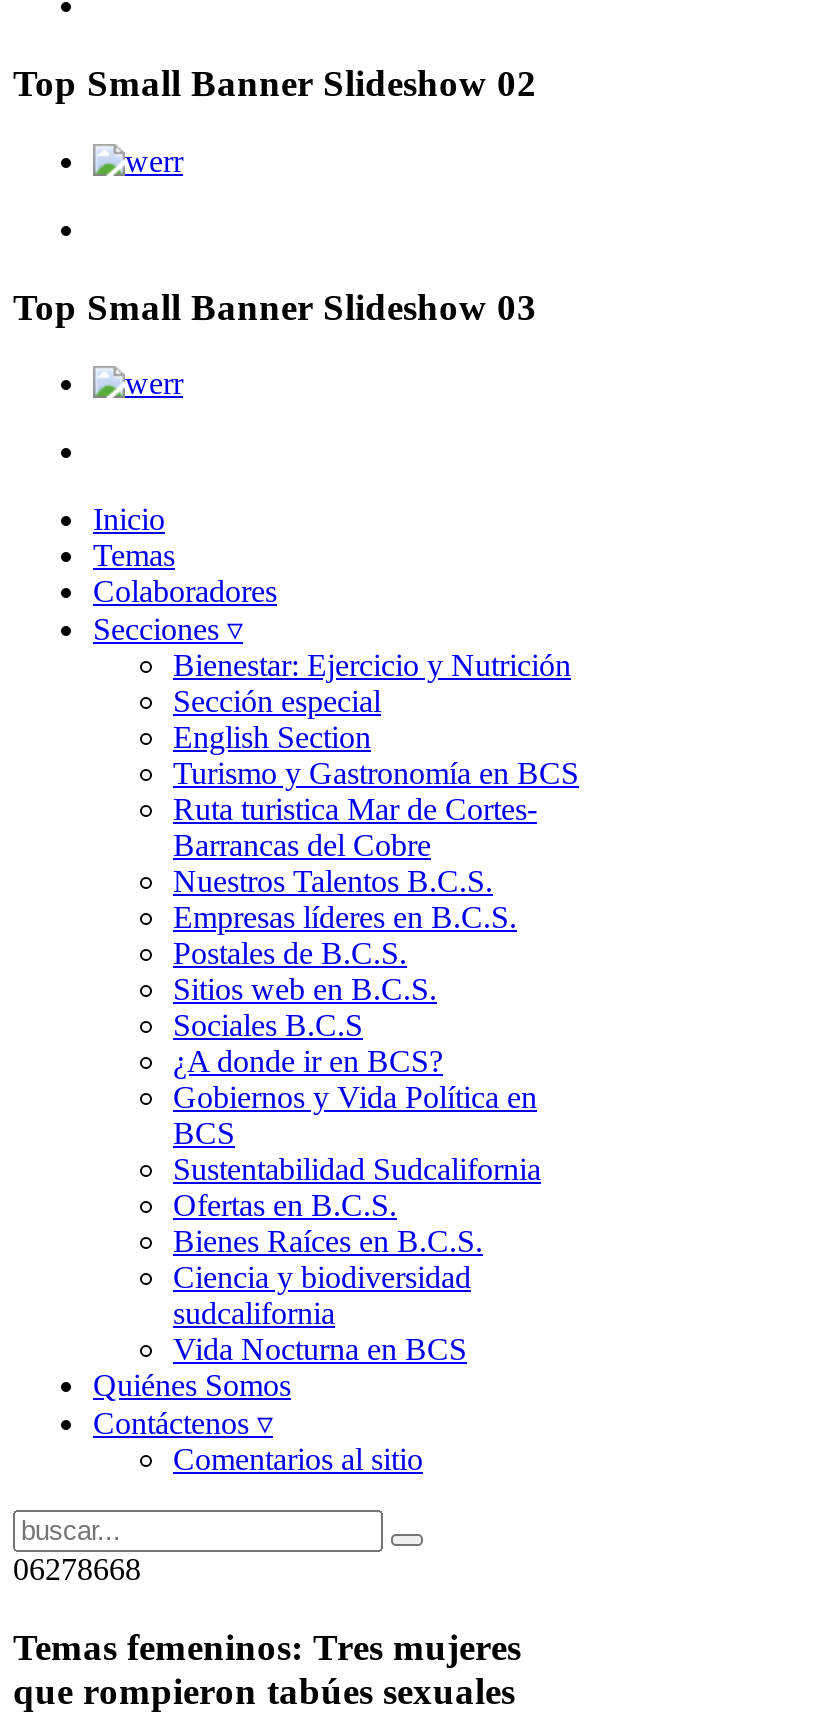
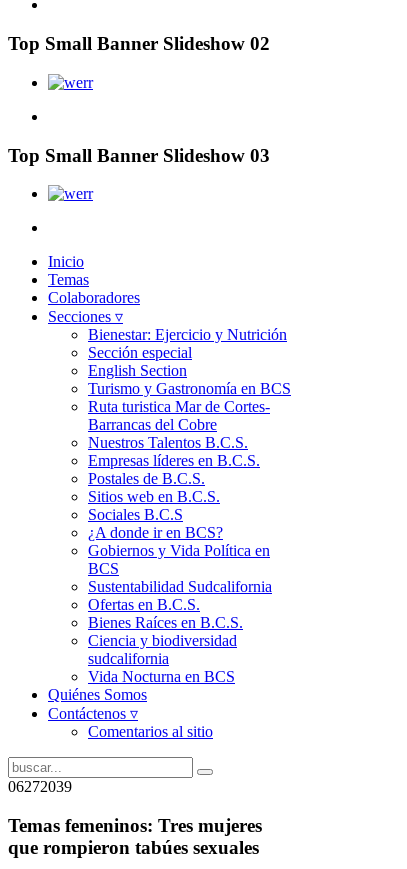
- 06278668
+ 06272039
